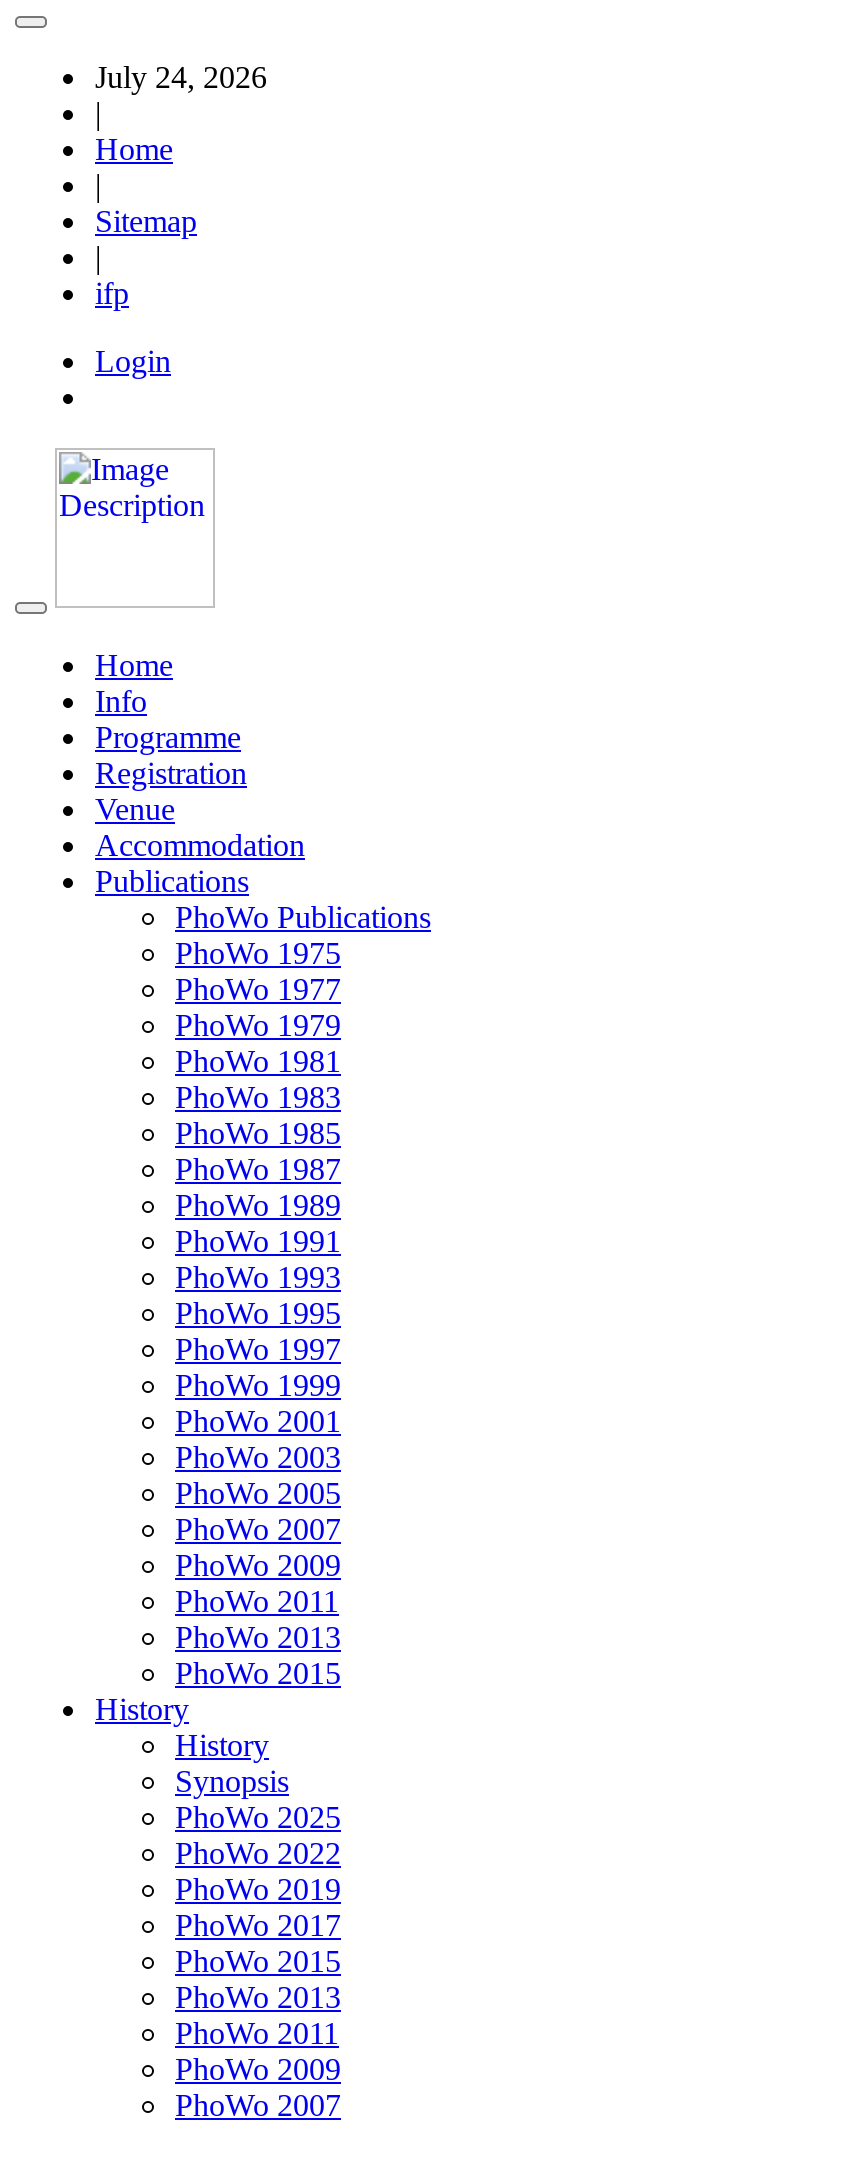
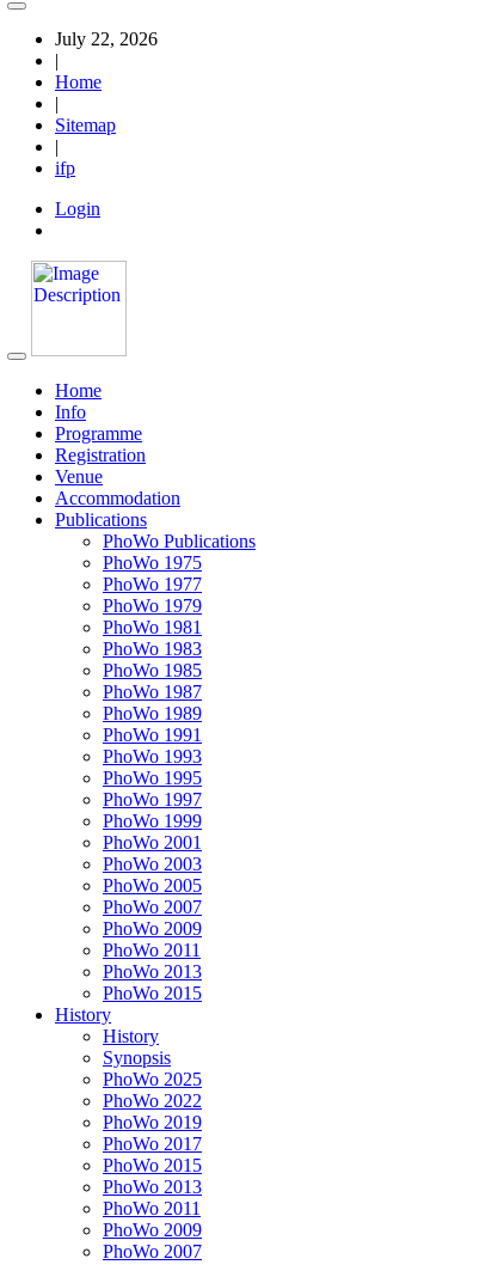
- July 24, 2026
+ July 22, 2026
